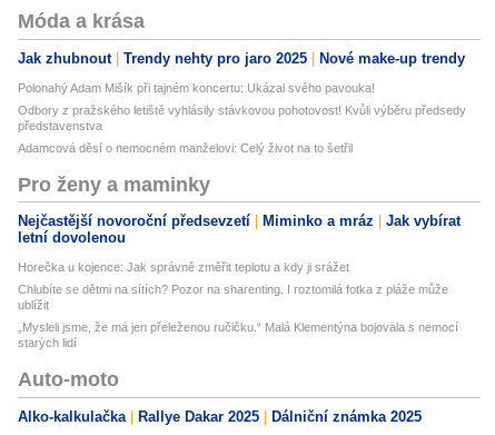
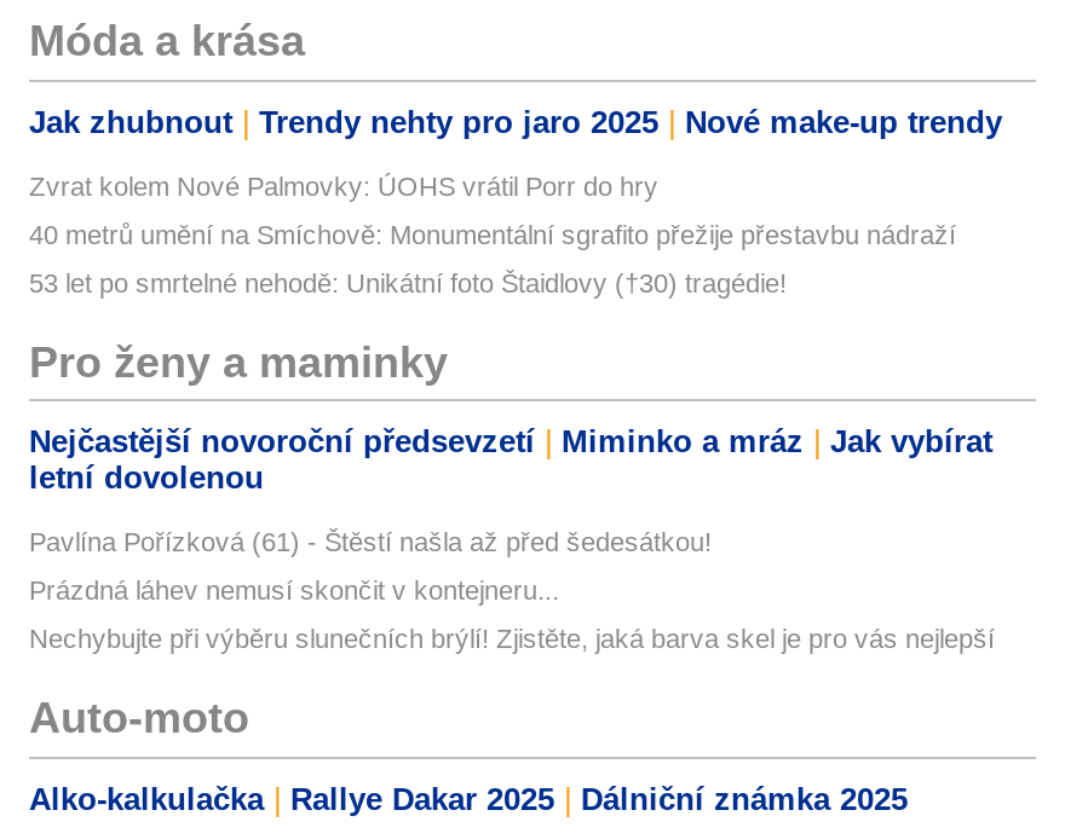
- Polonahý Adam Mišík při tajném koncertu: Ukázal svého pavouka!
+ Zvrat kolem Nové Palmovky: ÚOHS vrátil Porr do hry

- Odbory z pražského letiště vyhlásily stávkovou pohotovost! Kvůli výběru předsedy
- představenstva
+ 40 metrů umění na Smíchově: Monumentální sgrafito přežije přestavbu nádraží

- Adamcová děsí o nemocném manželovi: Celý život na to šetřil
+ 53 let po smrtelné nehodě: Unikátní foto Štaidlovy (†30) tragédie!

- Horečka u kojence: Jak správně změřit teplotu a kdy ji srážet
+ Pavlína Pořízková (61) - Štěstí našla až před šedesátkou!

- Chlubíte se dětmi na sítích? Pozor na sharenting. I roztomilá fotka z pláže může
- ublížit
+ Prázdná láhev nemusí skončit v kontejneru...

- „Mysleli jsme, že má jen přeleženou ručičku.“ Malá Klementýna bojovala s nemocí
- starých lidí
+ Nechybujte při výběru slunečních brýlí! Zjistěte, jaká barva skel je pro vás nejlepší
